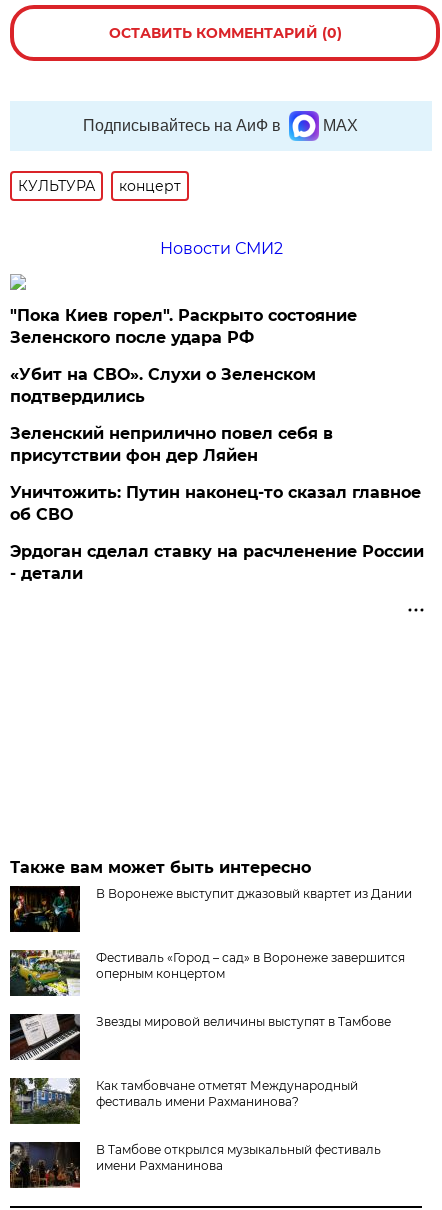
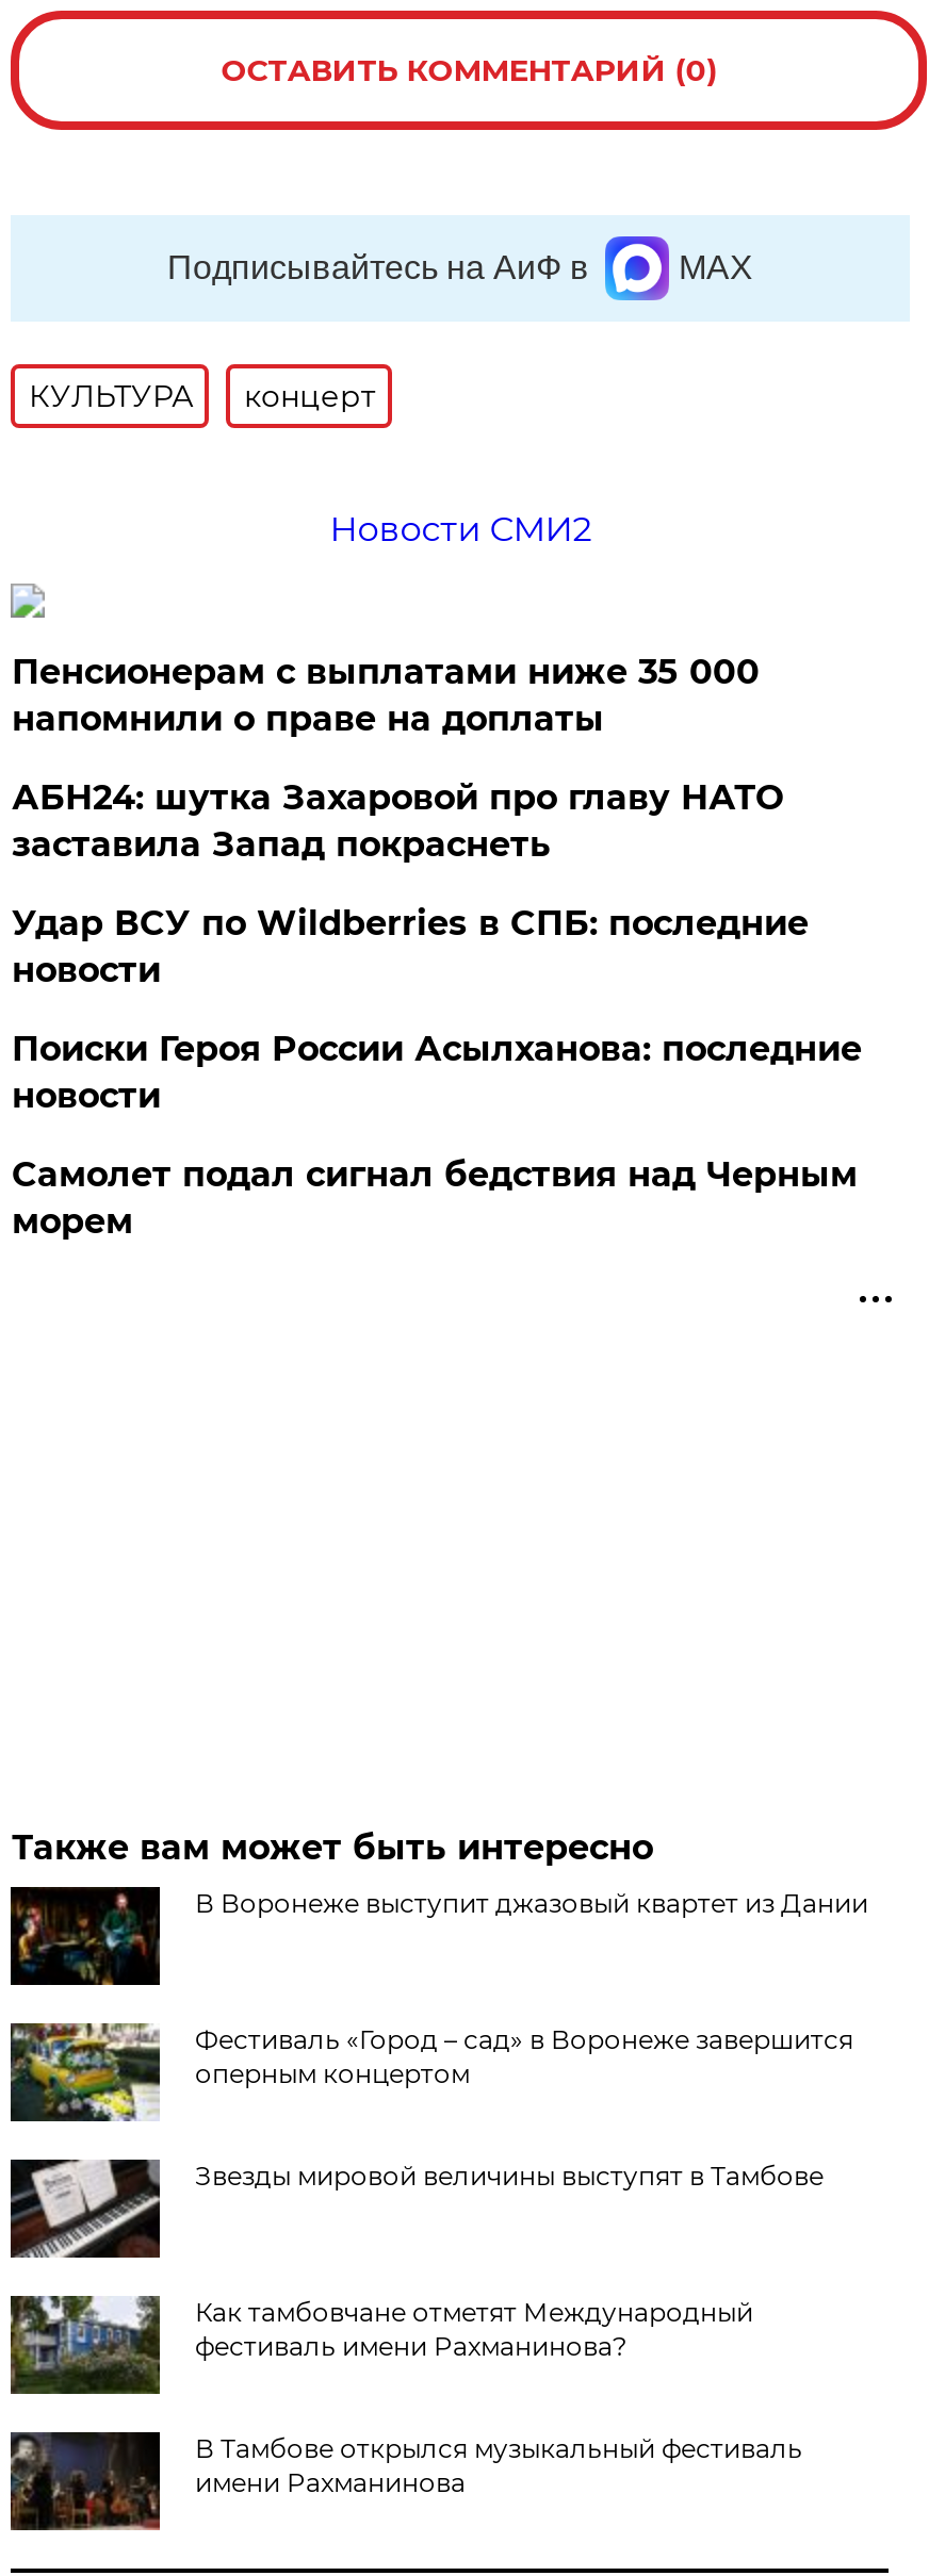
- "Пока Киев горел". Раскрыто состояние
- Зеленского после удара РФ
+ Пенсионерам с выплатами ниже 35 000
+ напомнили о праве на доплаты

- «Убит на СВО». Слухи о Зеленском
- подтвердились
+ АБН24: шутка Захаровой про главу НАТО
+ заставила Запад покраснеть

- Зеленский неприлично повел cебя в
- присутствии фон дер Ляйен
+ Удар ВСУ по Wildberries в СПБ: последние
+ новости

- Уничтожить: Путин наконец-то сказал главное
- об СВО
+ Поиски Героя России Асылханова: последние
+ новости

- Эрдоган сделал ставку на расчленение России
- - детали
+ Самолет подал сигнал бедствия над Черным
+ морем
